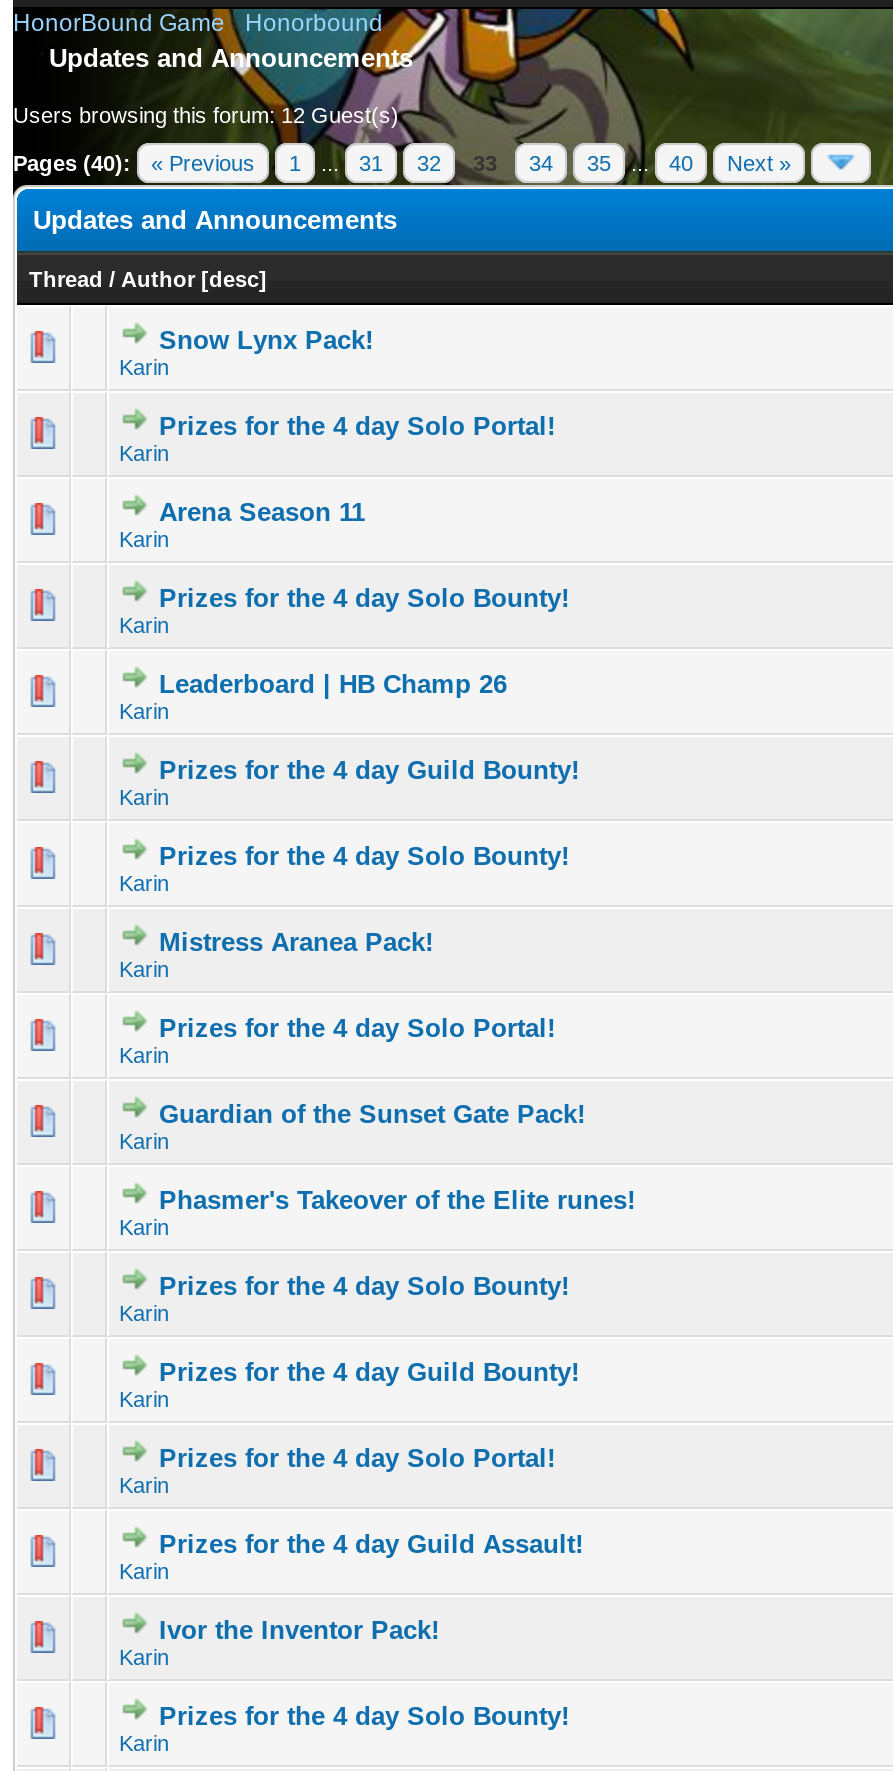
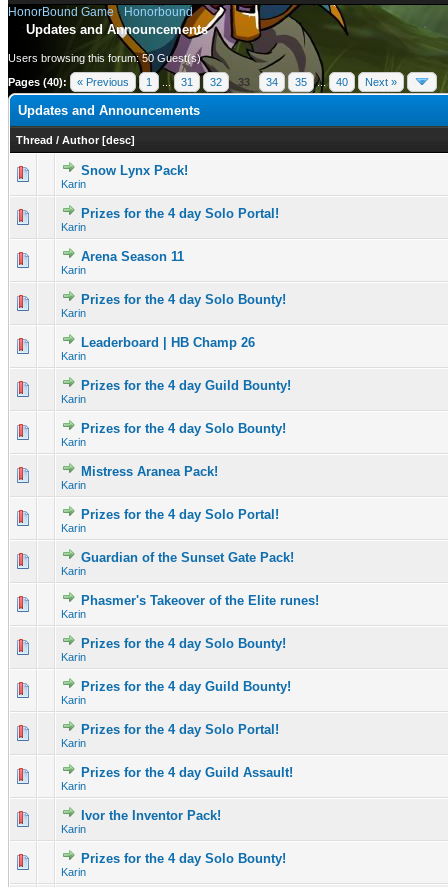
- Users browsing this forum: 12 Guest(s)
+ Users browsing this forum: 50 Guest(s)
